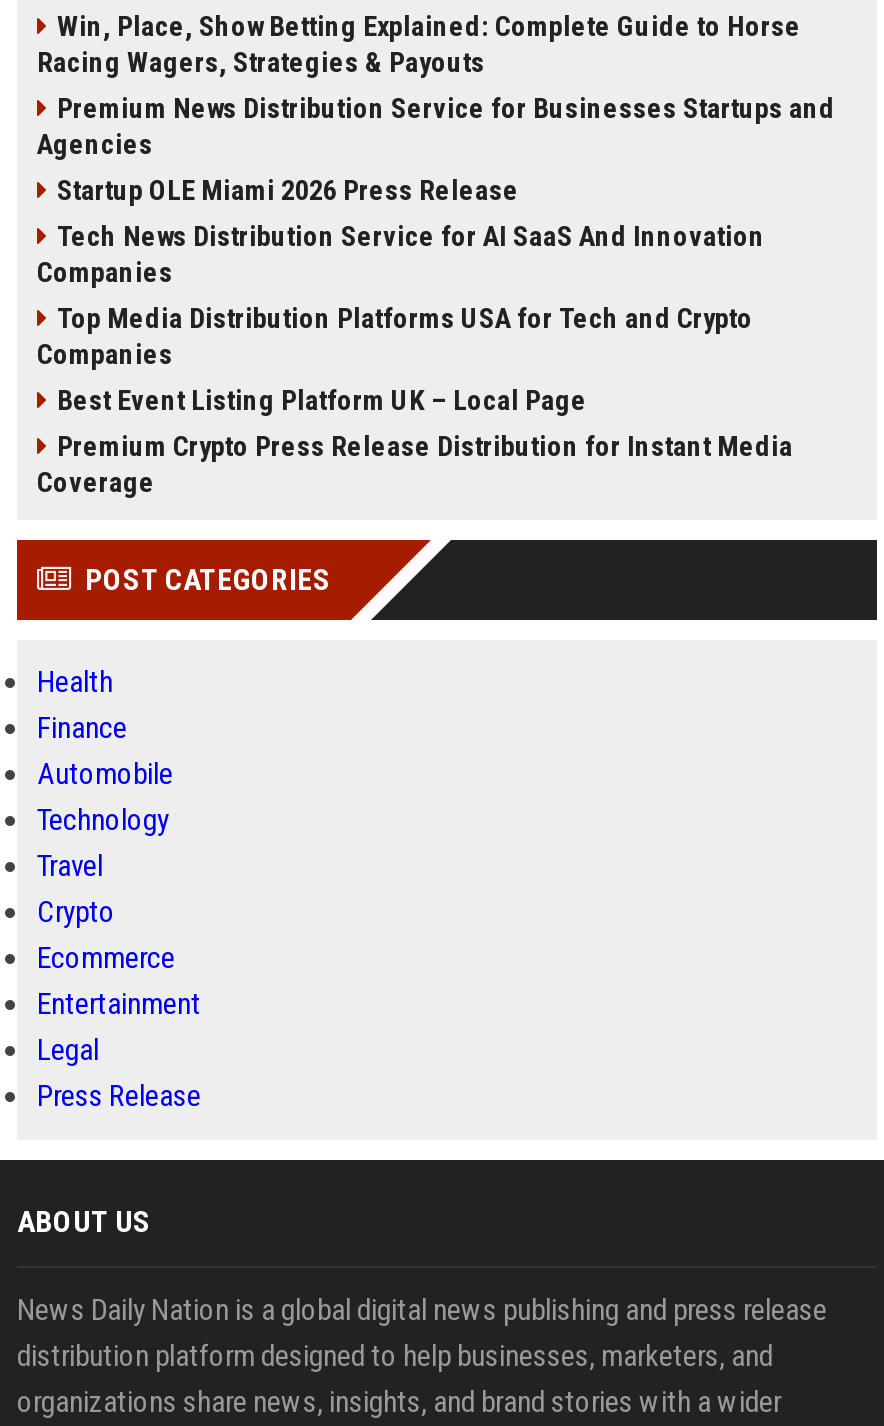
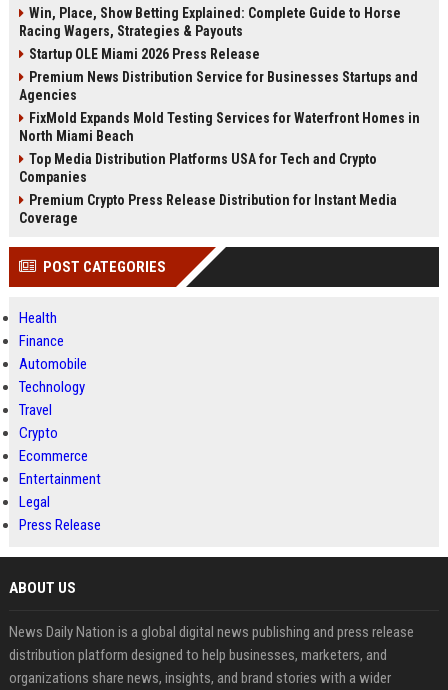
moved down: Premium News Distribution Service for Businesses Startups and | Agencies

moved up: Startup OLE Miami 2026 Press Release

- Tech News Distribution Service for AI SaaS And Innovation
- Companies
+ FixMold Expands Mold Testing Services for Waterfront Homes in
+ North Miami Beach

- Best Event Listing Platform UK – Local Page
